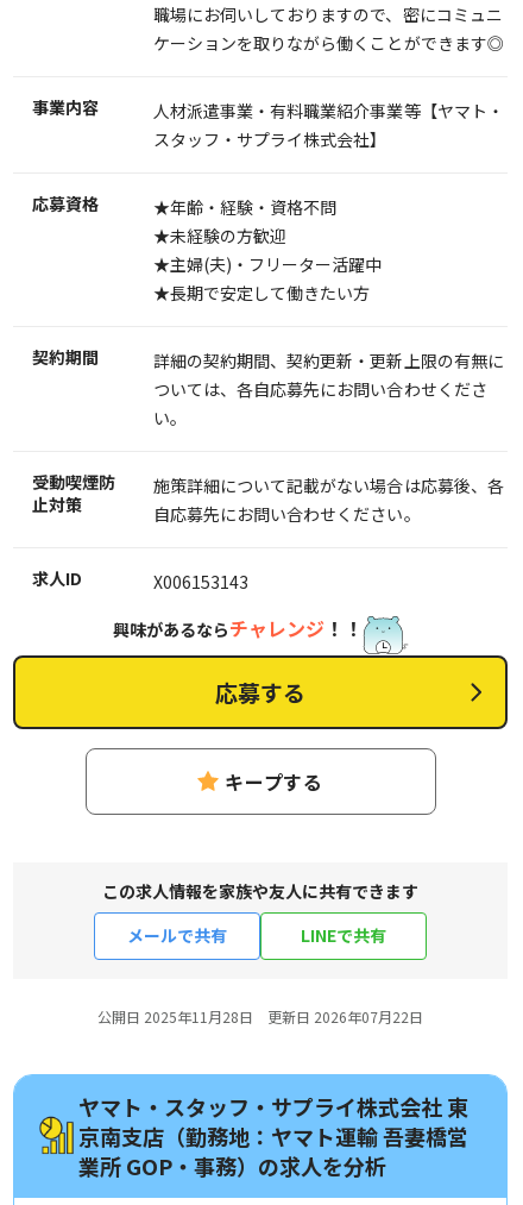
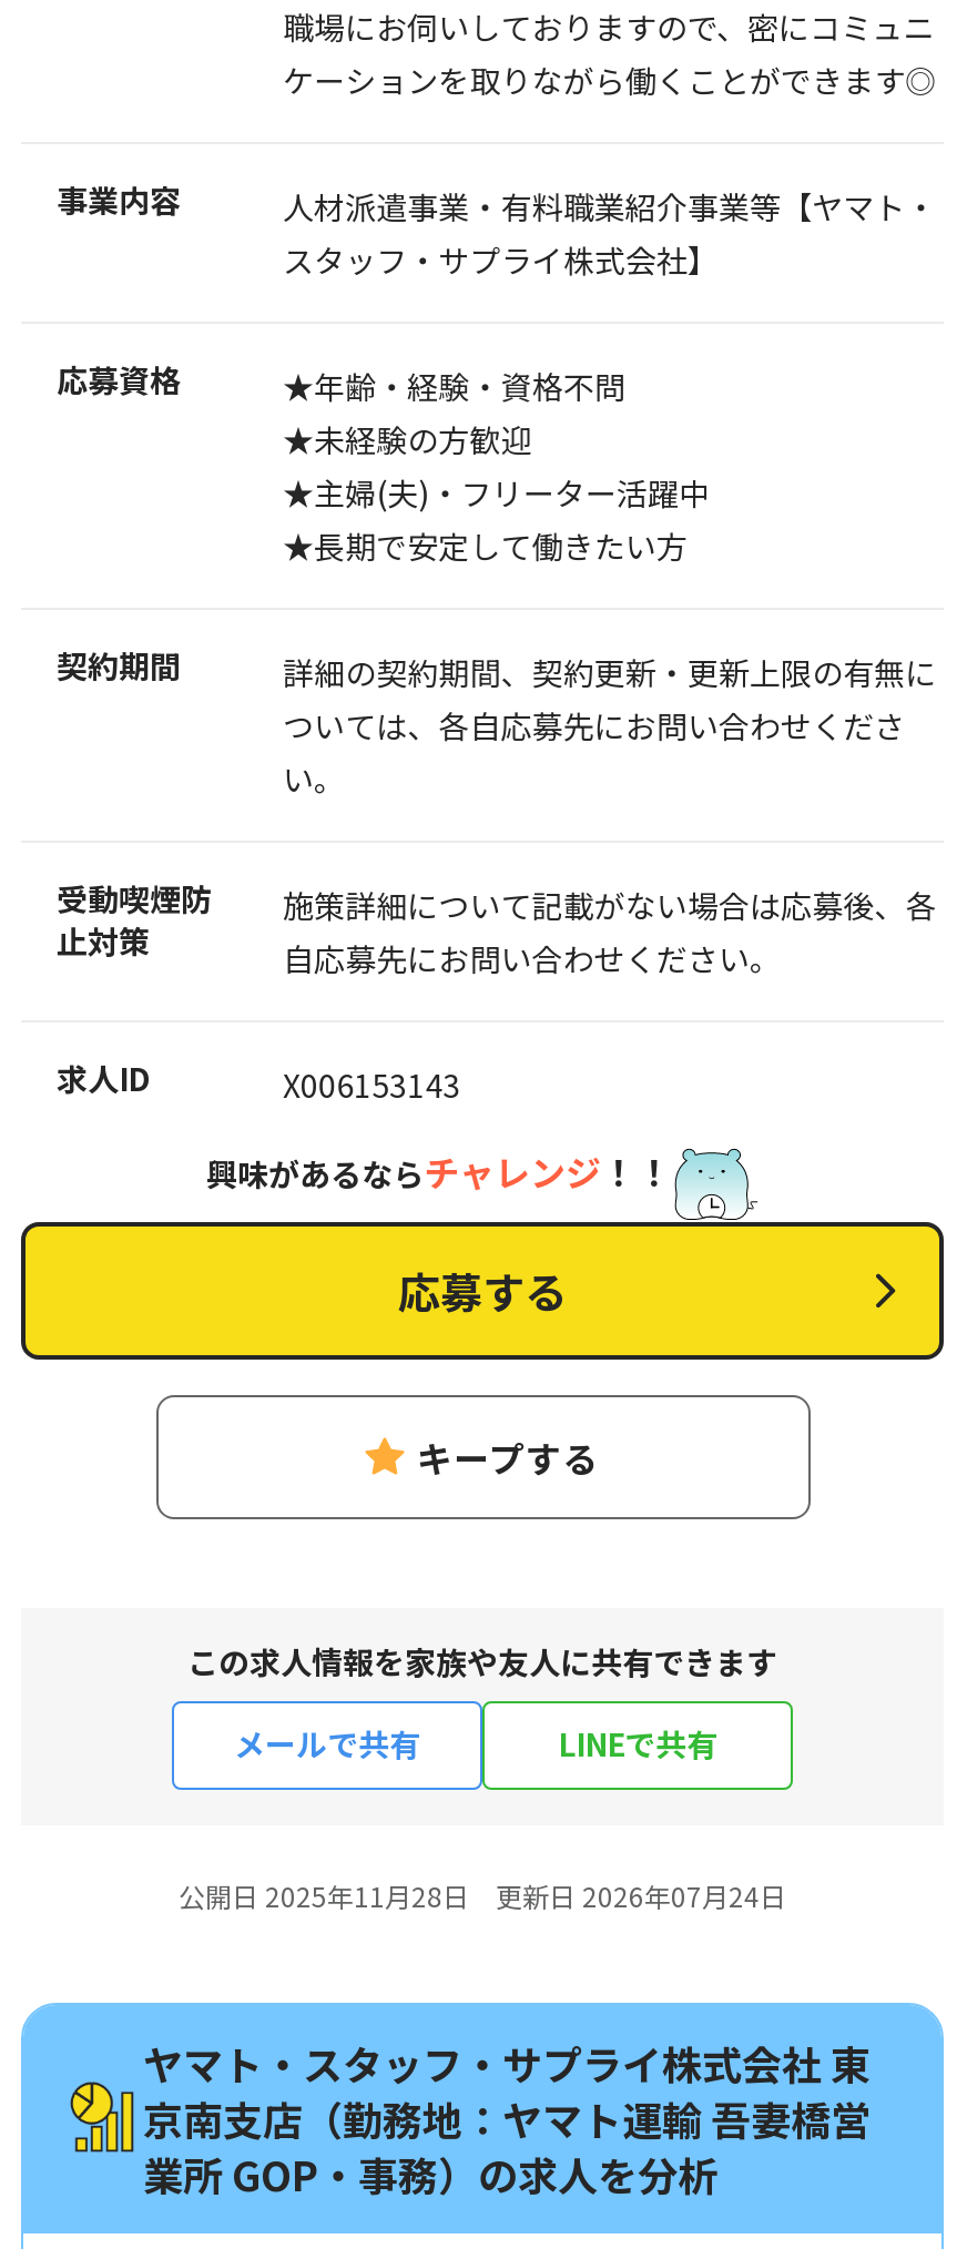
- 公開日 2025年11月28日 更新日 2026年07月22日
+ 公開日 2025年11月28日 更新日 2026年07月24日
